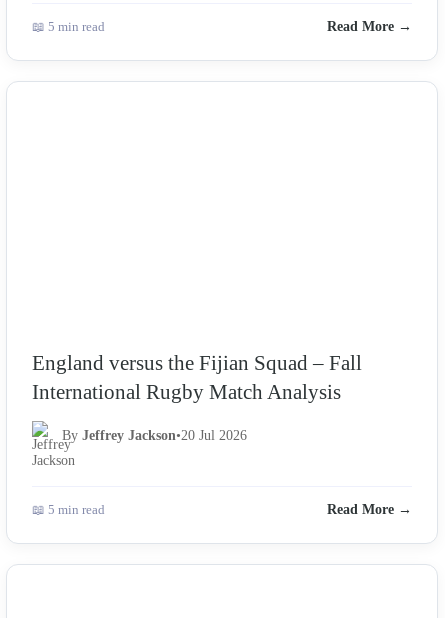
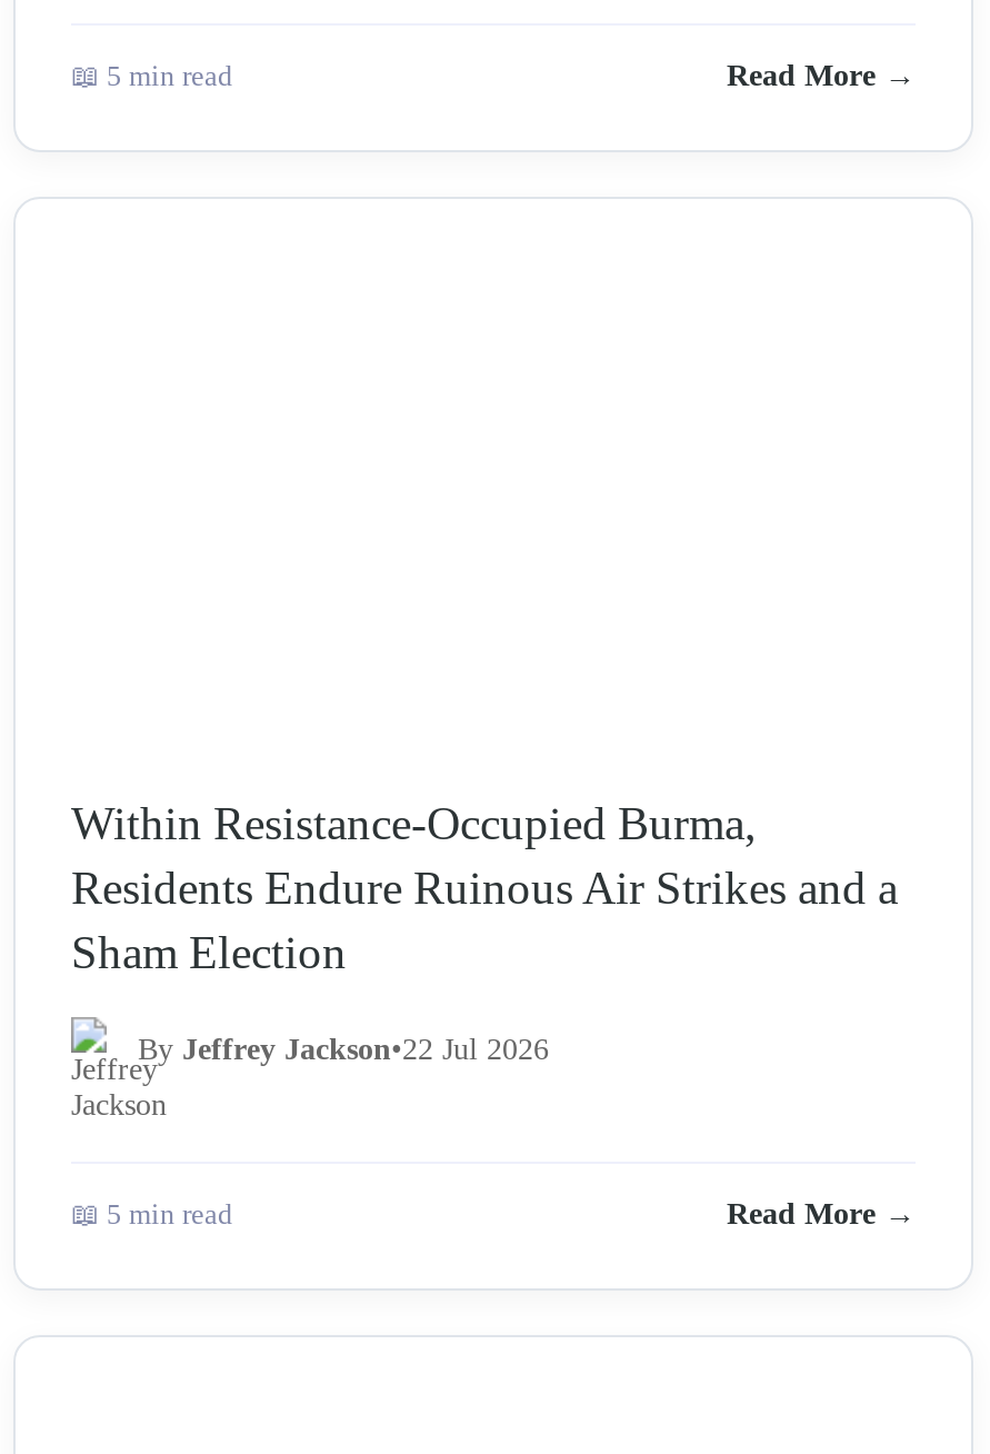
- England versus the Fijian Squad – Fall
- International Rugby Match Analysis
+ Within Resistance-Occupied Burma,
+ Residents Endure Ruinous Air Strikes and a
+ Sham Election

- By Jeffrey Jackson•20 Jul 2026
+ By Jeffrey Jackson•22 Jul 2026
